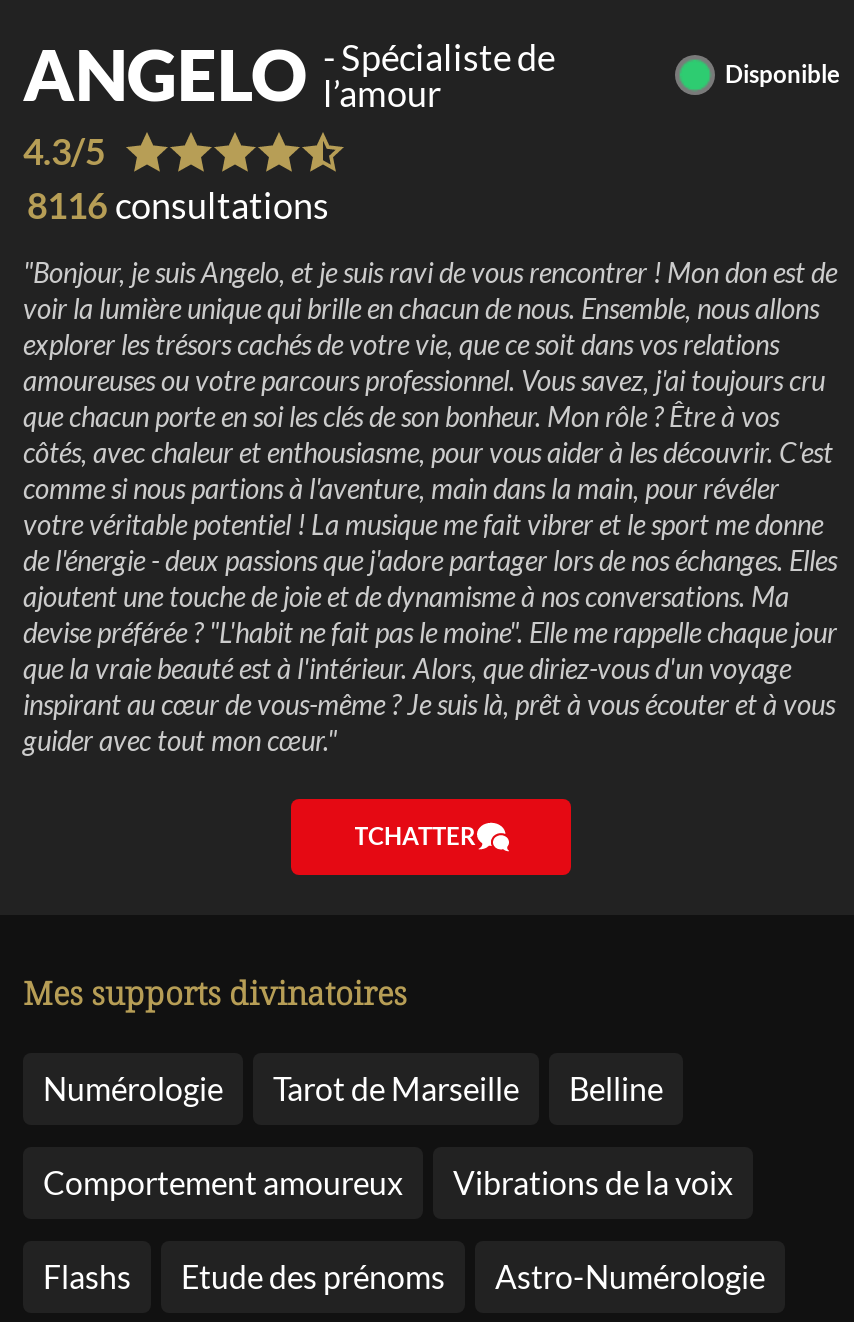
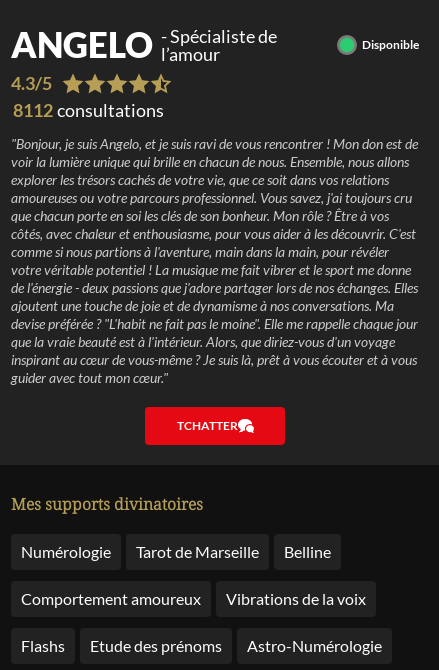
- 8116 consultations
+ 8112 consultations
